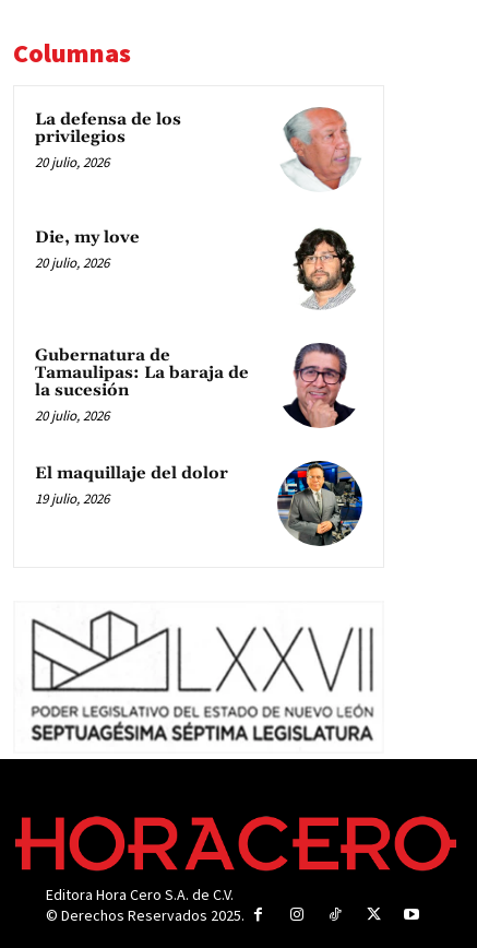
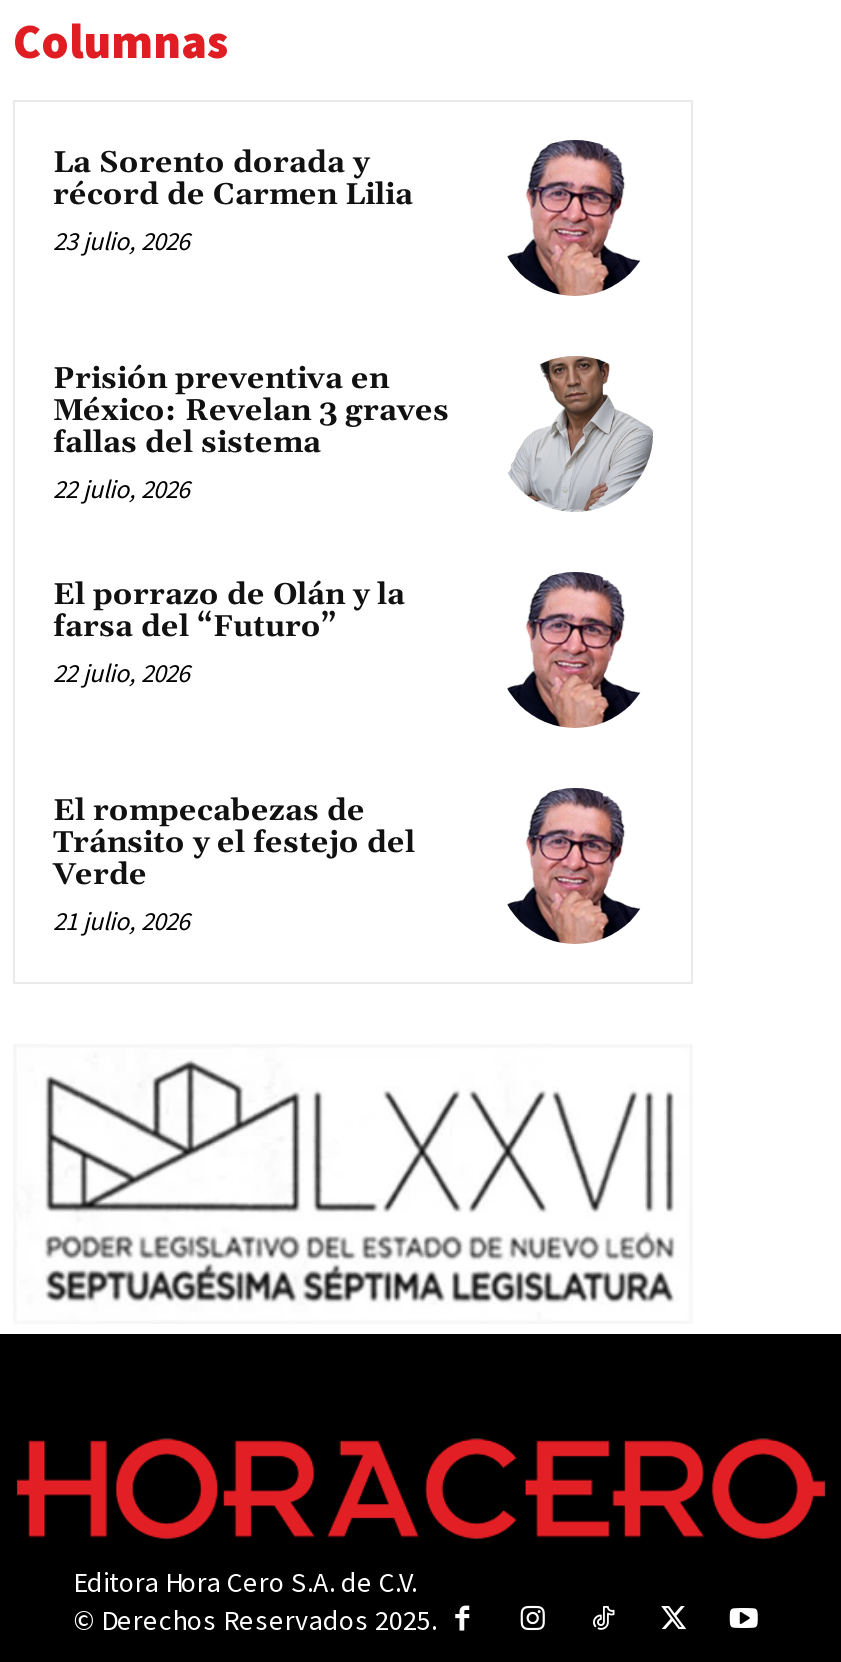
- La defensa de los
- privilegios
- 20 julio, 2026
+ La Sorento dorada y
+ récord de Carmen Lilia
+ 23 julio, 2026

- [image]
+ [image]

- Die, my love
- 20 julio, 2026
+ Prisión preventiva en
+ México: Revelan 3 graves
+ fallas del sistema
+ 22 julio, 2026

- [image]
+ [image]

- Gubernatura de
- Tamaulipas: La baraja de
- la sucesión
- 20 julio, 2026
+ El porrazo de Olán y la
+ farsa del “Futuro”
+ 22 julio, 2026

- El maquillaje del dolor
- 19 julio, 2026
+ El rompecabezas de
+ Tránsito y el festejo del
+ Verde
+ 21 julio, 2026

- [image]
+ [image]
